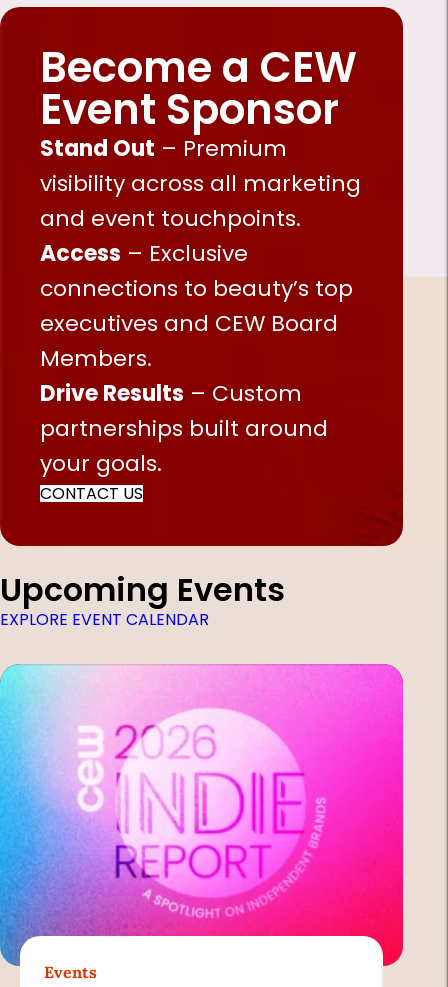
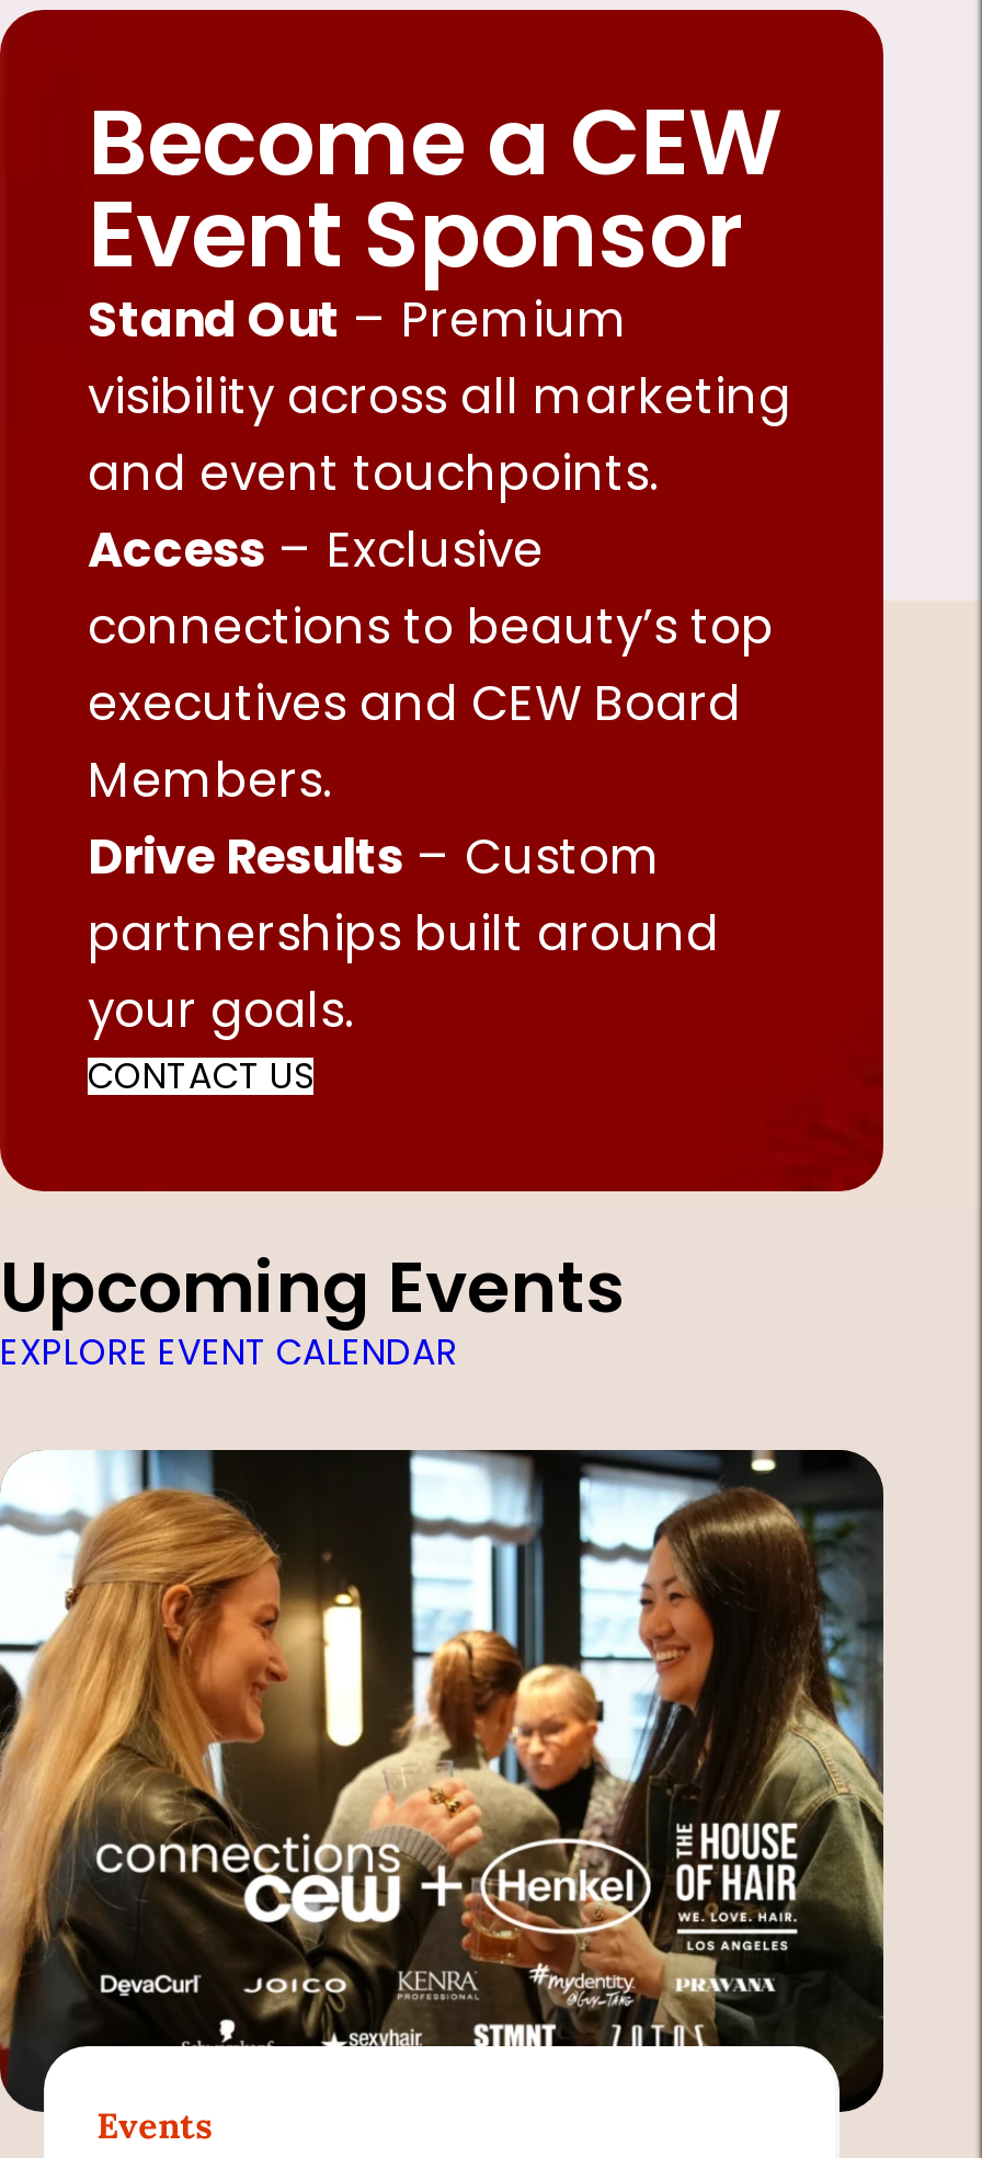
- [image]
+ [image]
